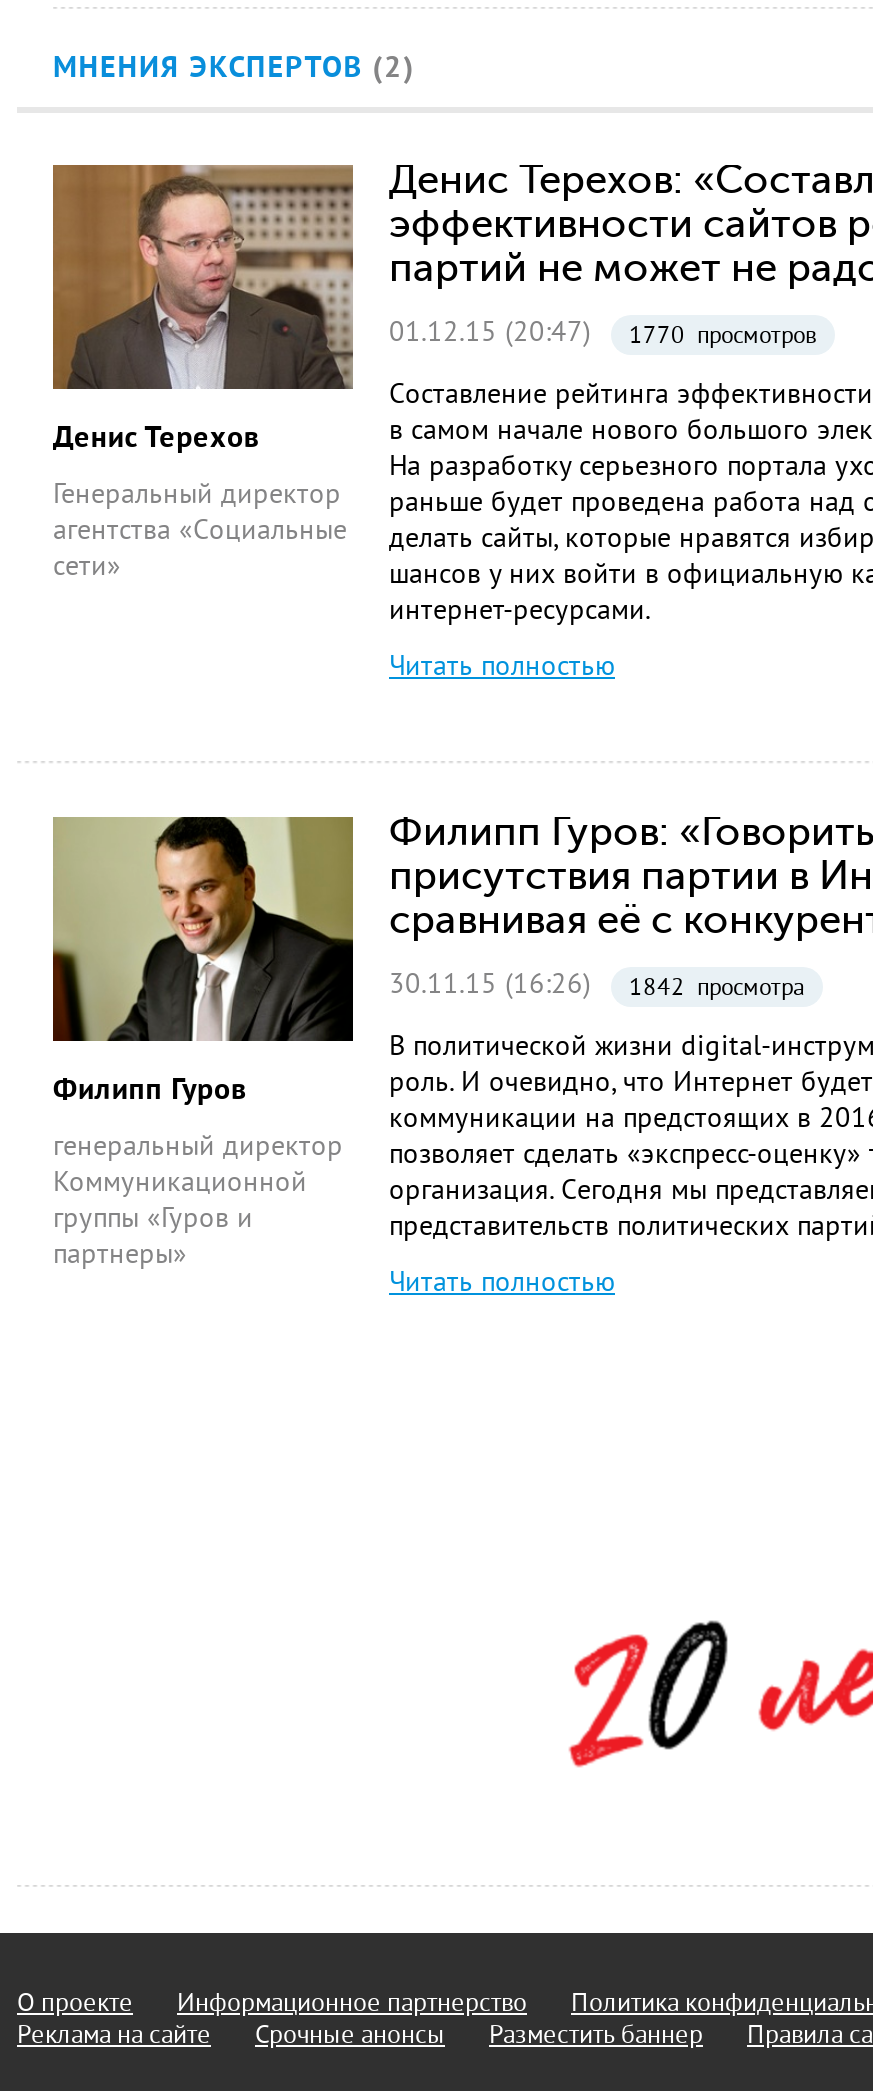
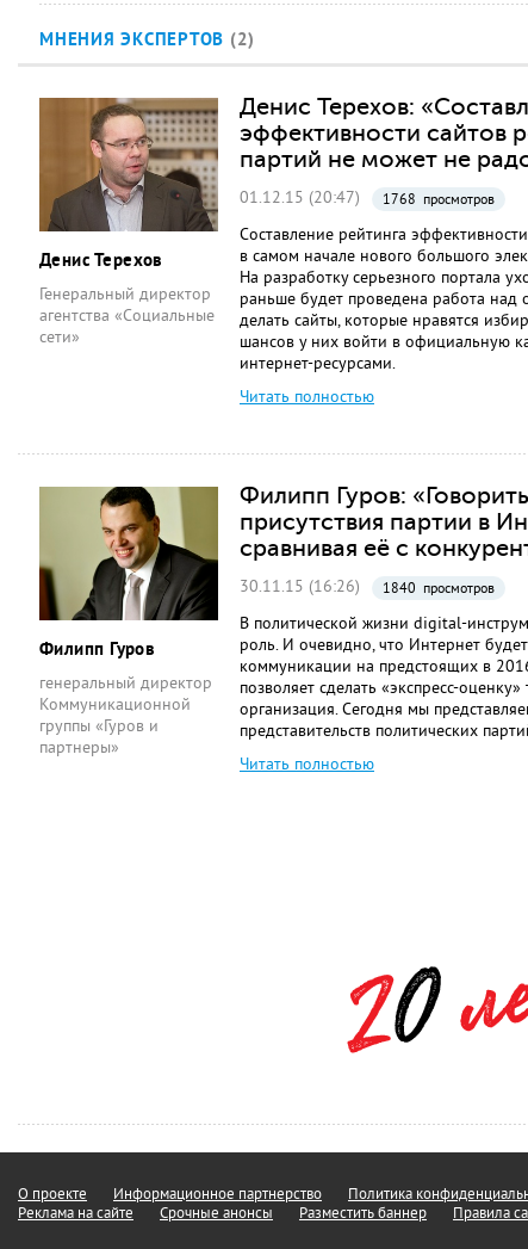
- 01.12.15 (20:47) 1770 просмотров
+ 01.12.15 (20:47) 1768 просмотров

- 30.11.15 (16:26) 1842 просмотра
+ 30.11.15 (16:26) 1840 просмотров
